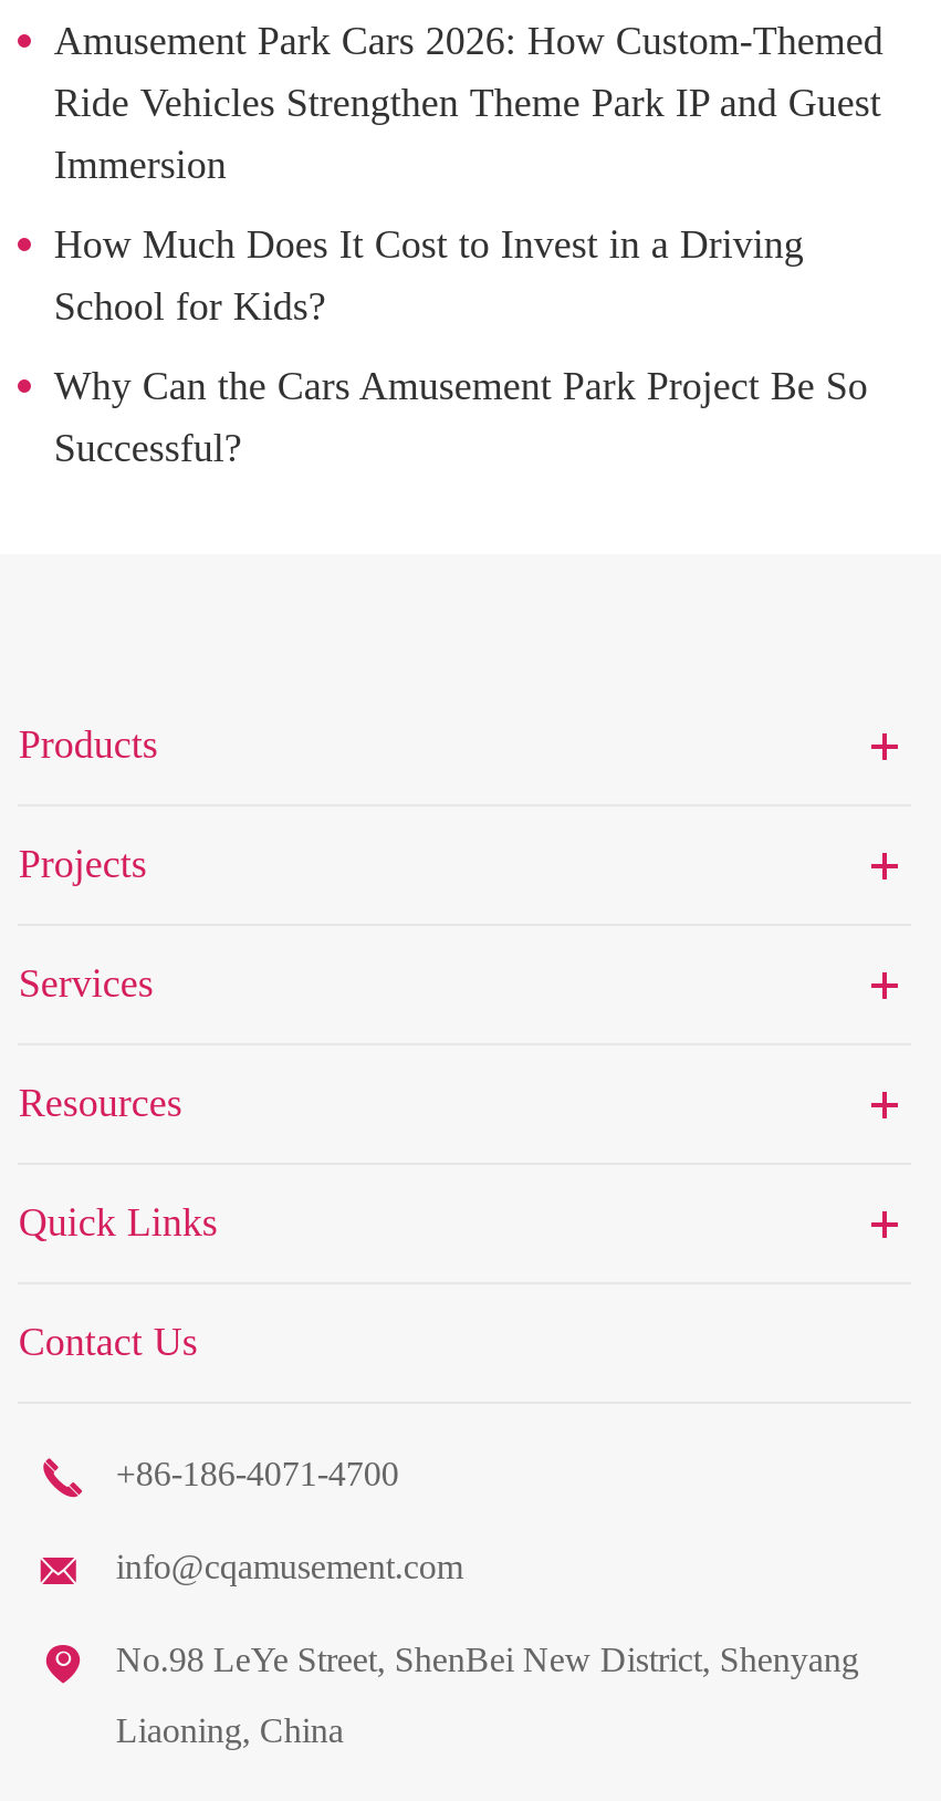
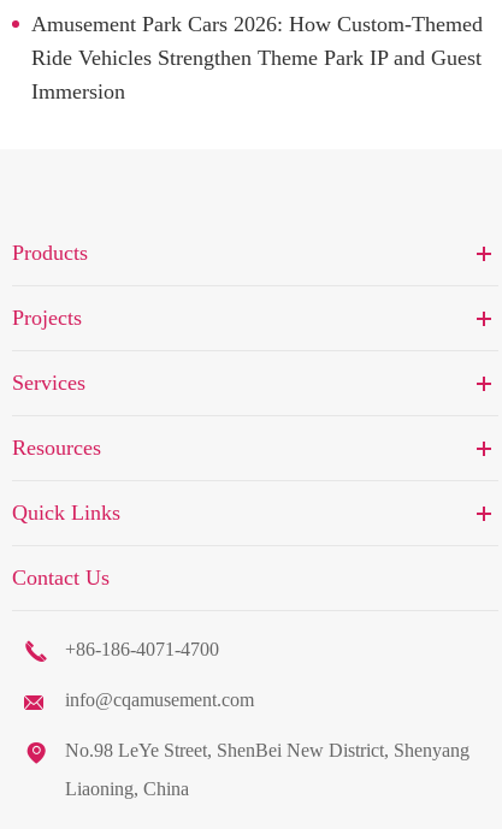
- How Much Does It Cost to Invest in a Driving
- School for Kids?
- Why Can the Cars Amusement Park Project Be So
- Successful?
